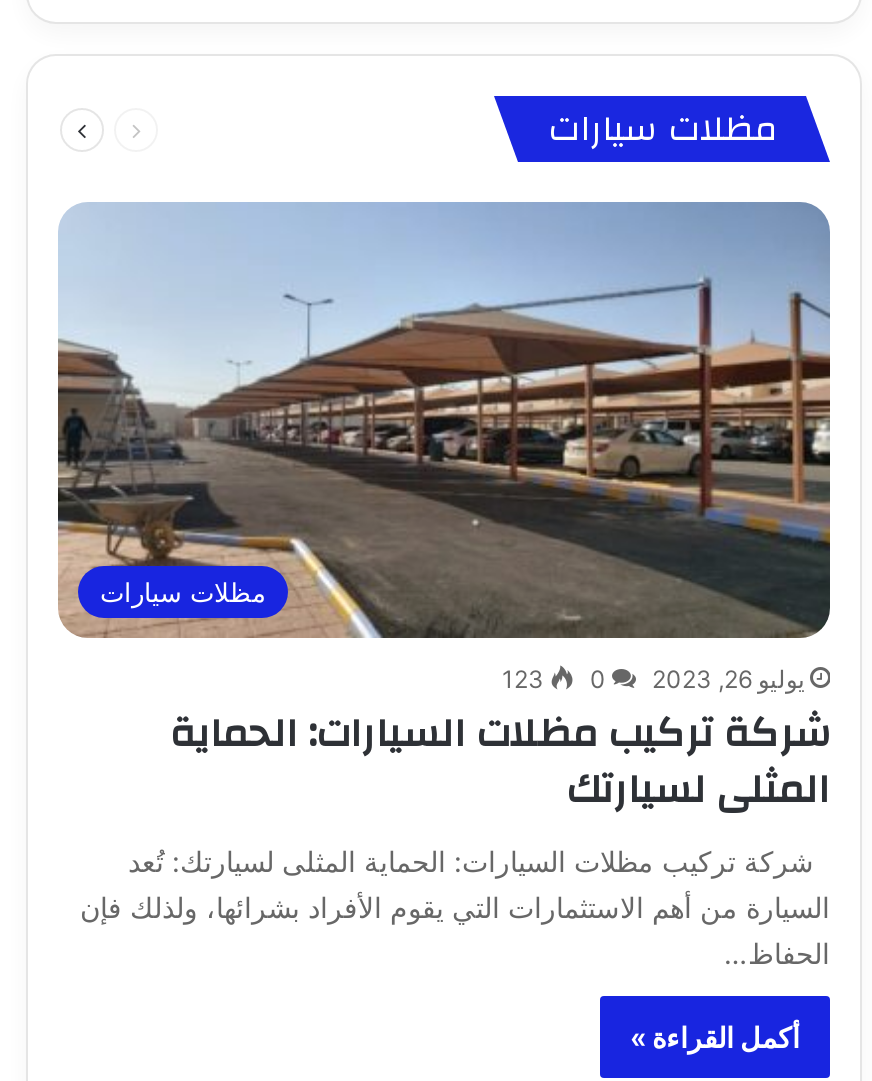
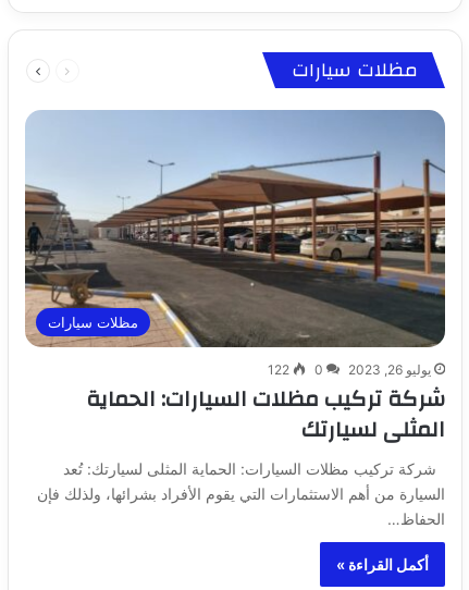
- 123 0
+ 122 0
